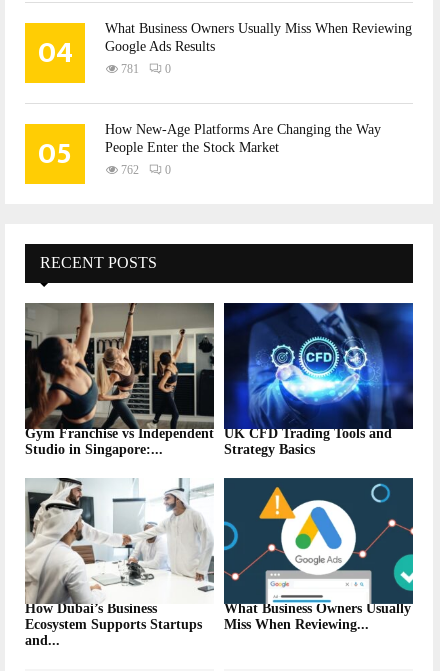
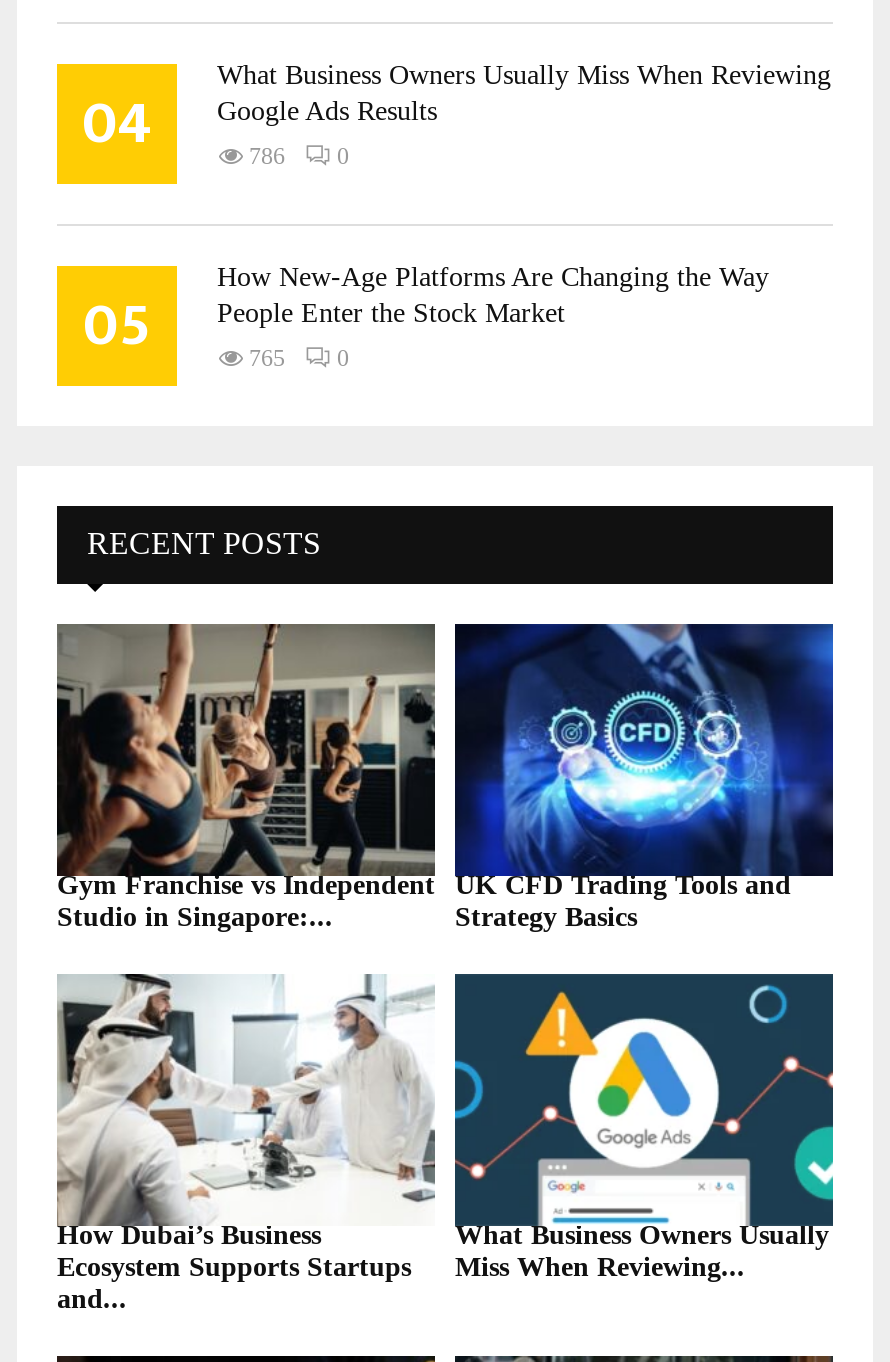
- 781 0
+ 786 0

- 762 0
+ 765 0
